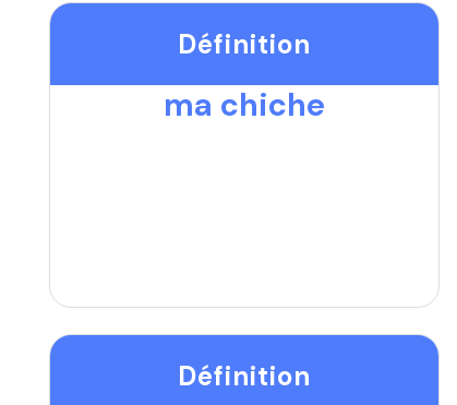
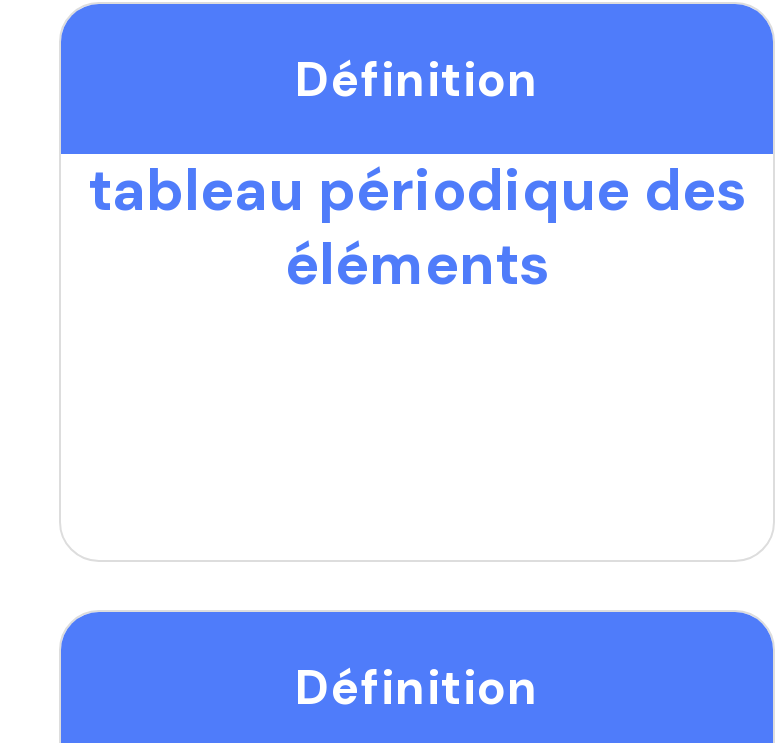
- ma chiche
+ tableau périodique des
+ éléments
